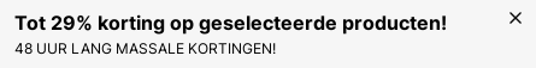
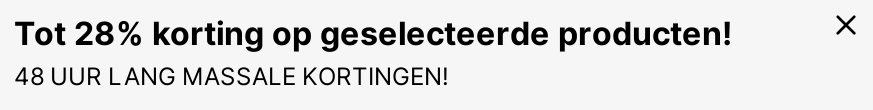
- Tot 29% korting op geselecteerde producten!
+ Tot 28% korting op geselecteerde producten!
